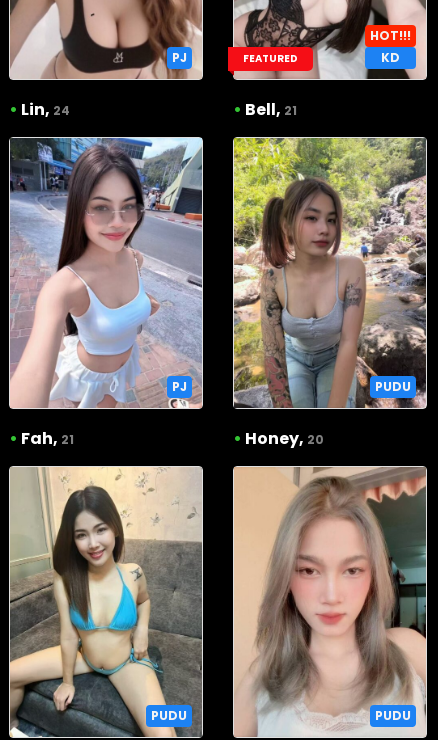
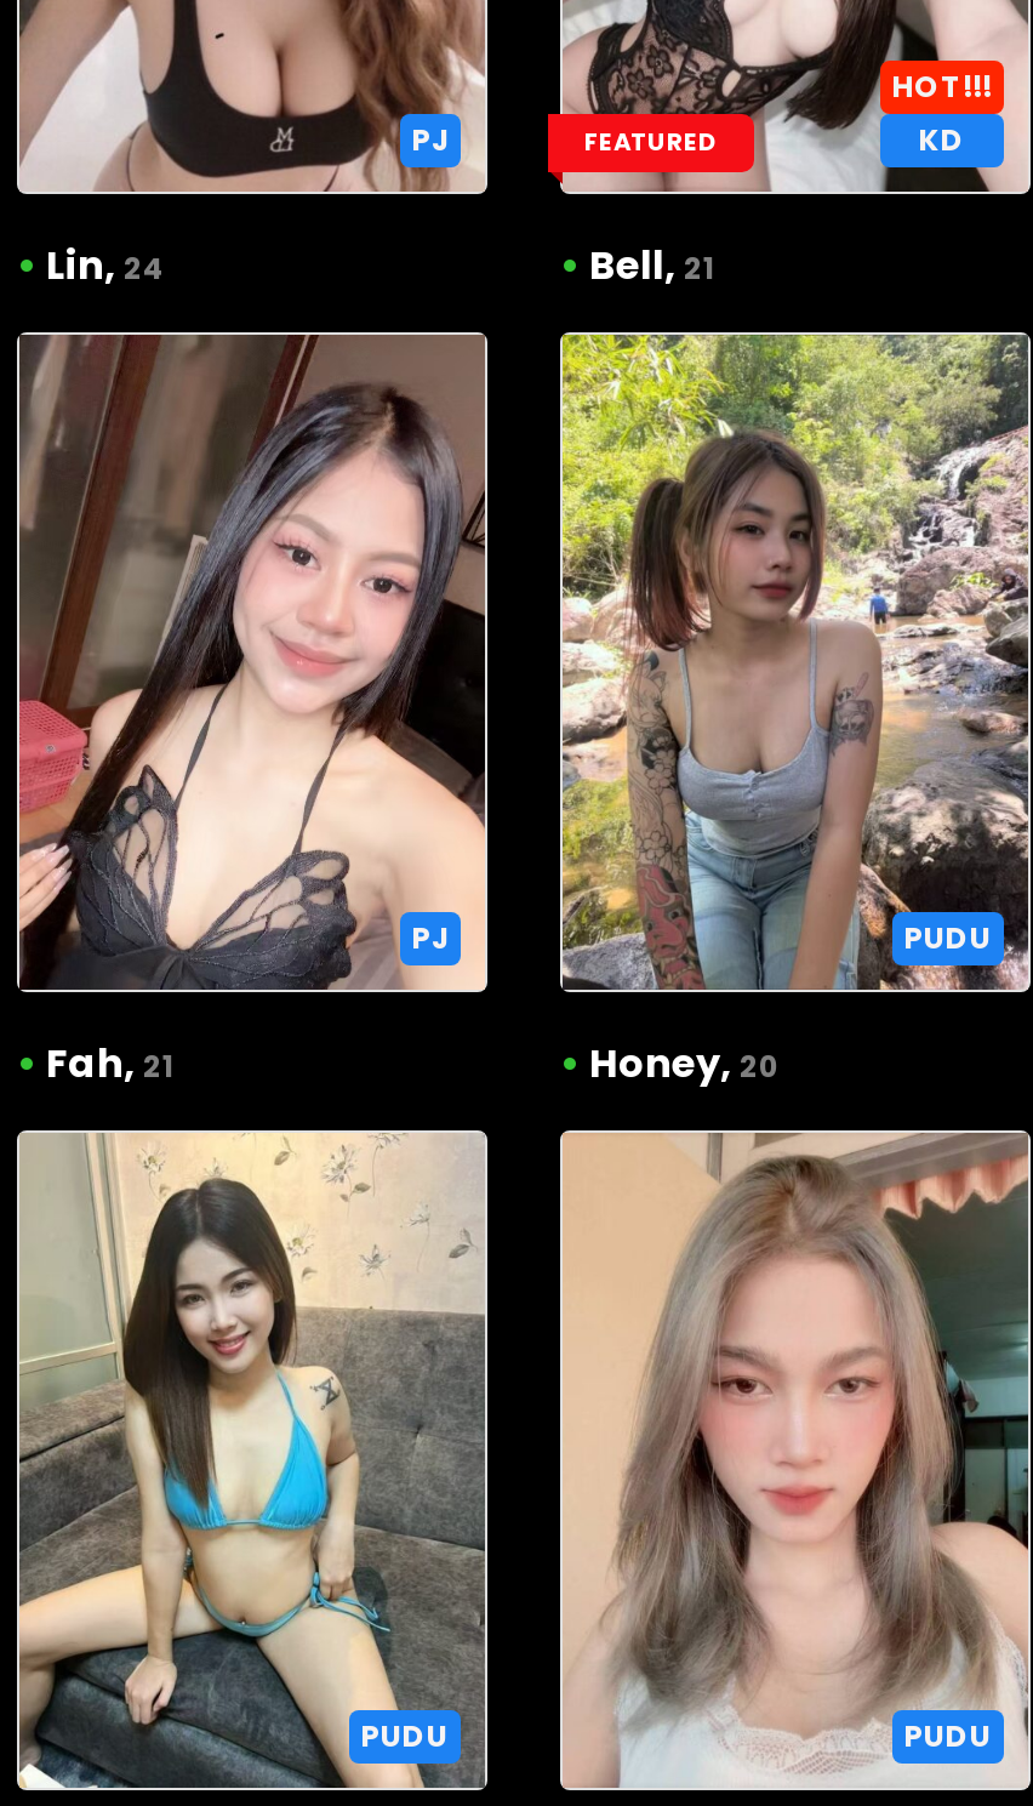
- [image]
+ [image]
